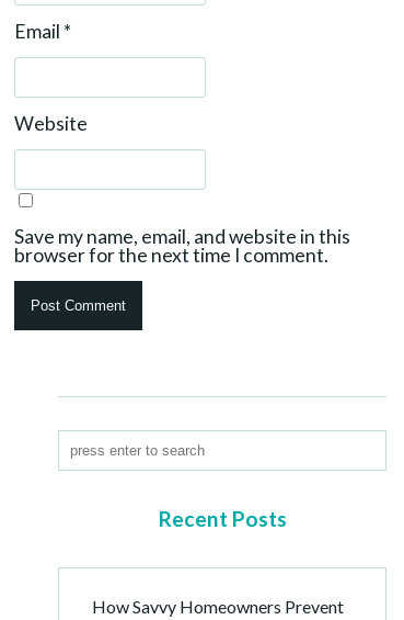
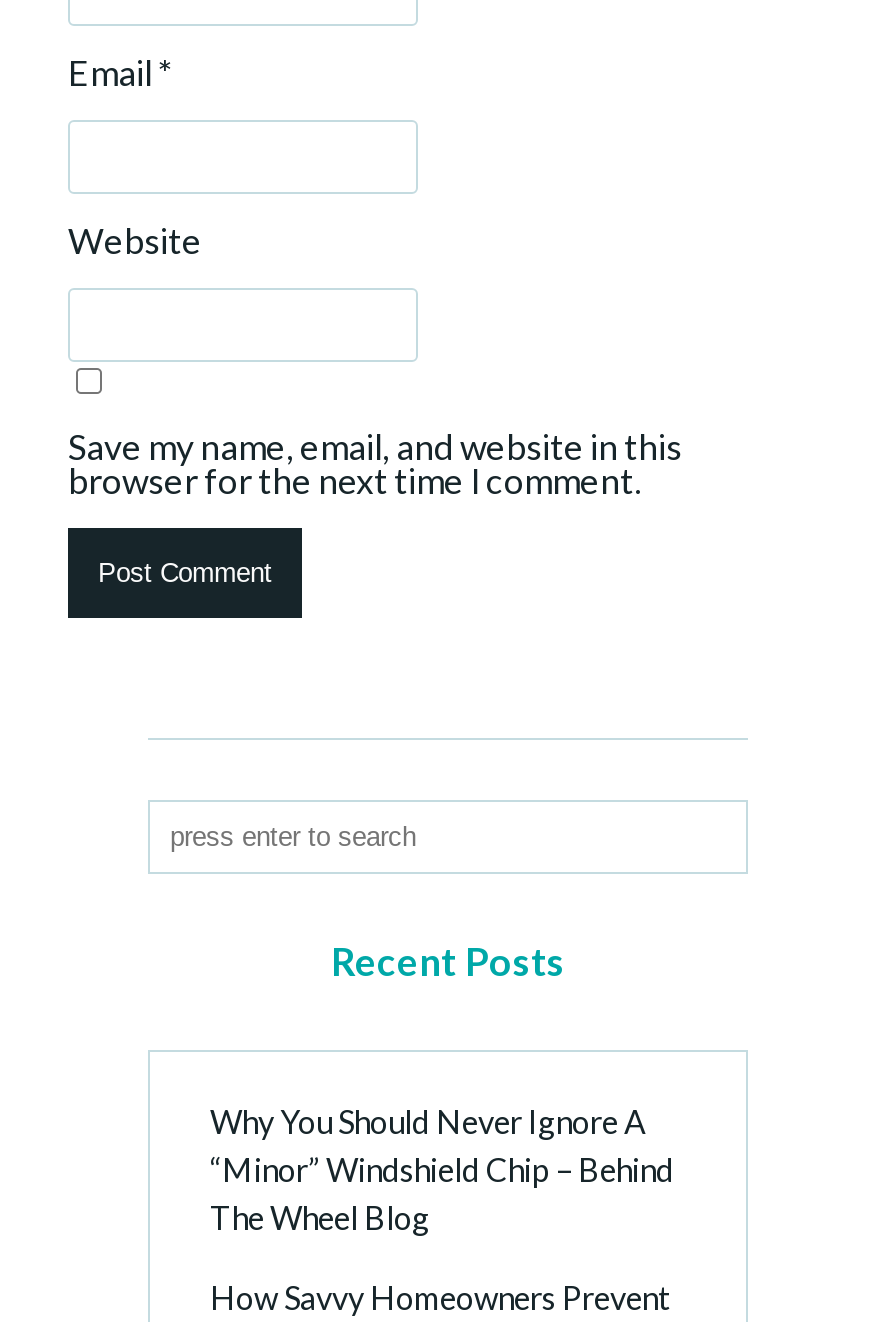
+ Why You Should Never Ignore A
+ “Minor” Windshield Chip – Behind
+ The Wheel Blog
